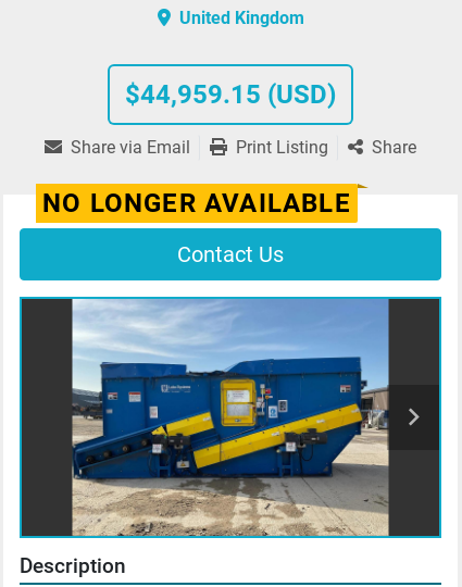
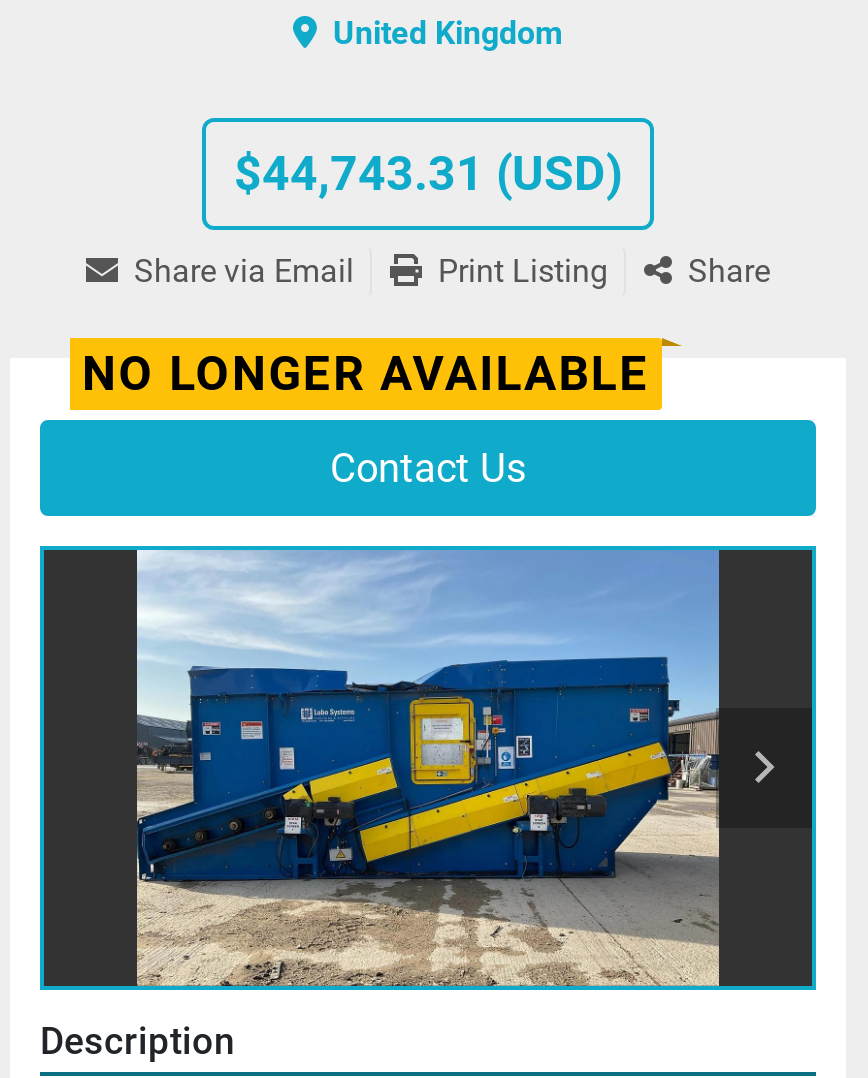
- $44,959.15 (USD)
+ $44,743.31 (USD)
